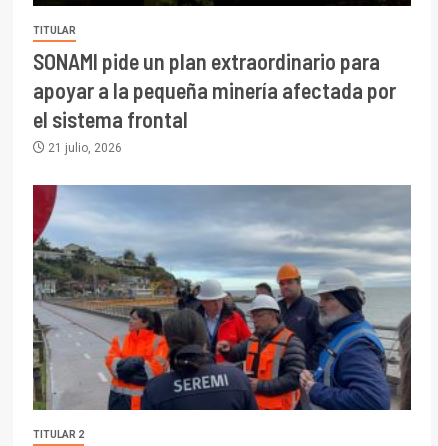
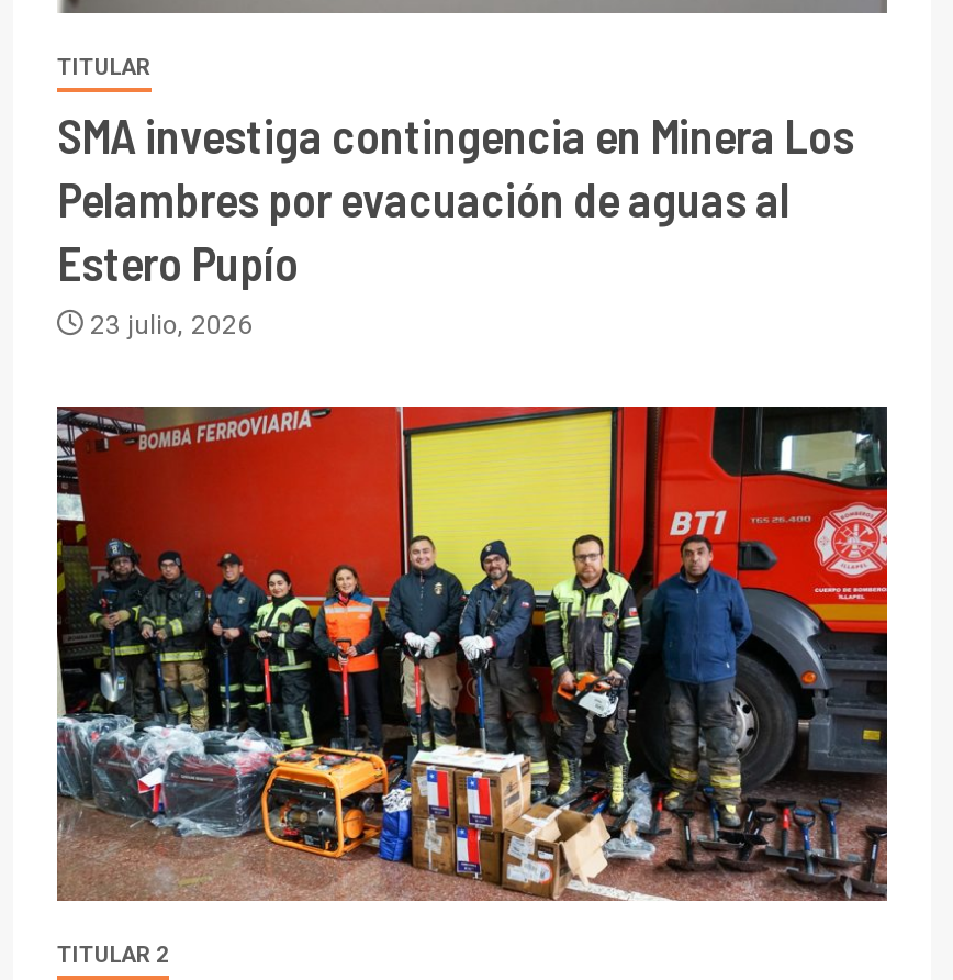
- SONAMI pide un plan extraordinario para
- apoyar a la pequeña minería afectada por
- el sistema frontal
- 21 julio, 2026
+ SMA investiga contingencia en Minera Los
+ Pelambres por evacuación de aguas al
+ Estero Pupío
+ 23 julio, 2026

- [image]
+ [image]
